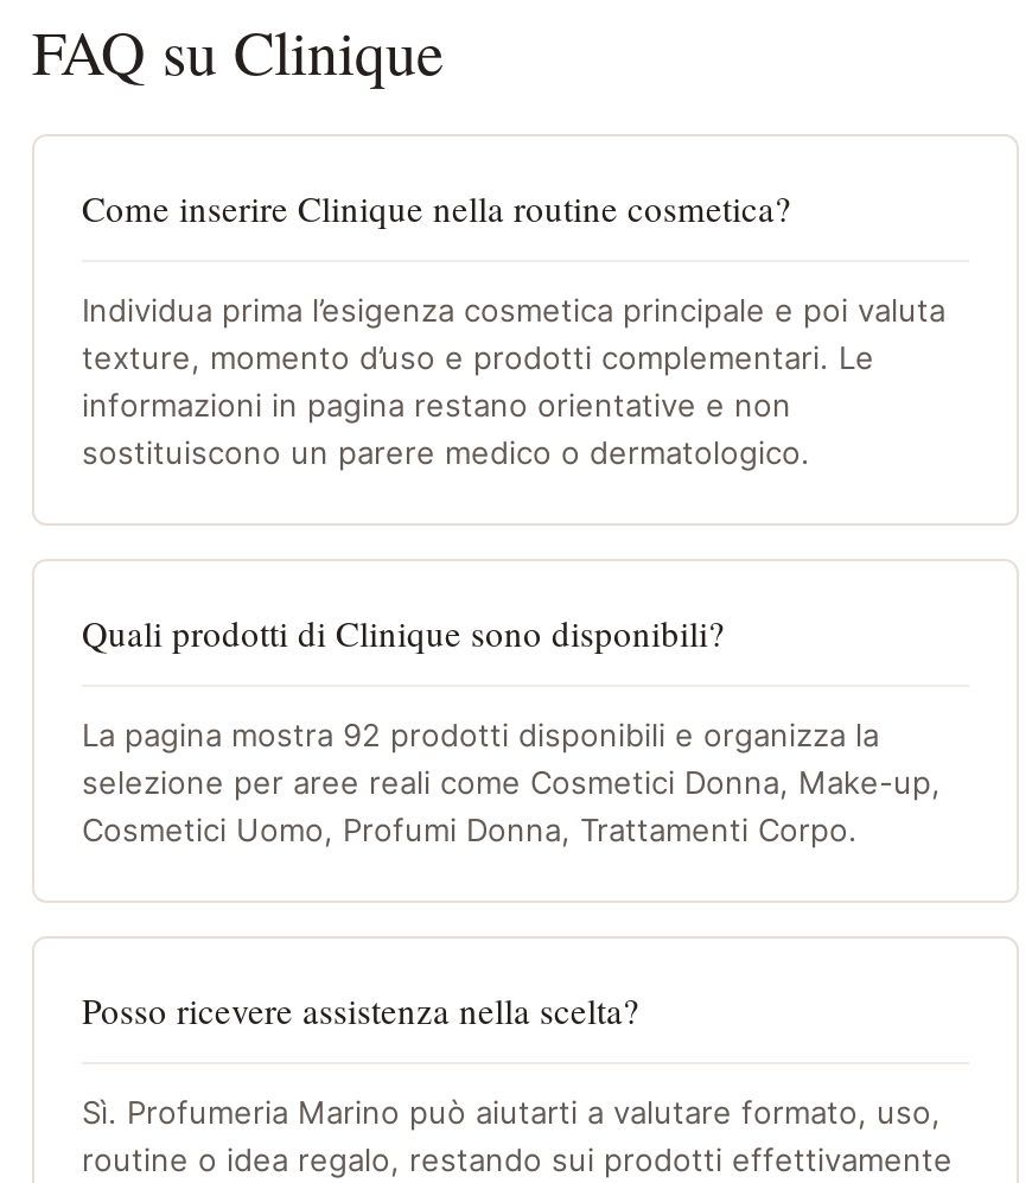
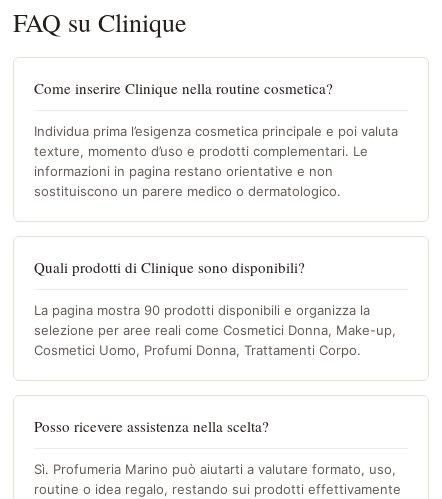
- La pagina mostra 92 prodotti disponibili e organizza la
+ La pagina mostra 90 prodotti disponibili e organizza la
